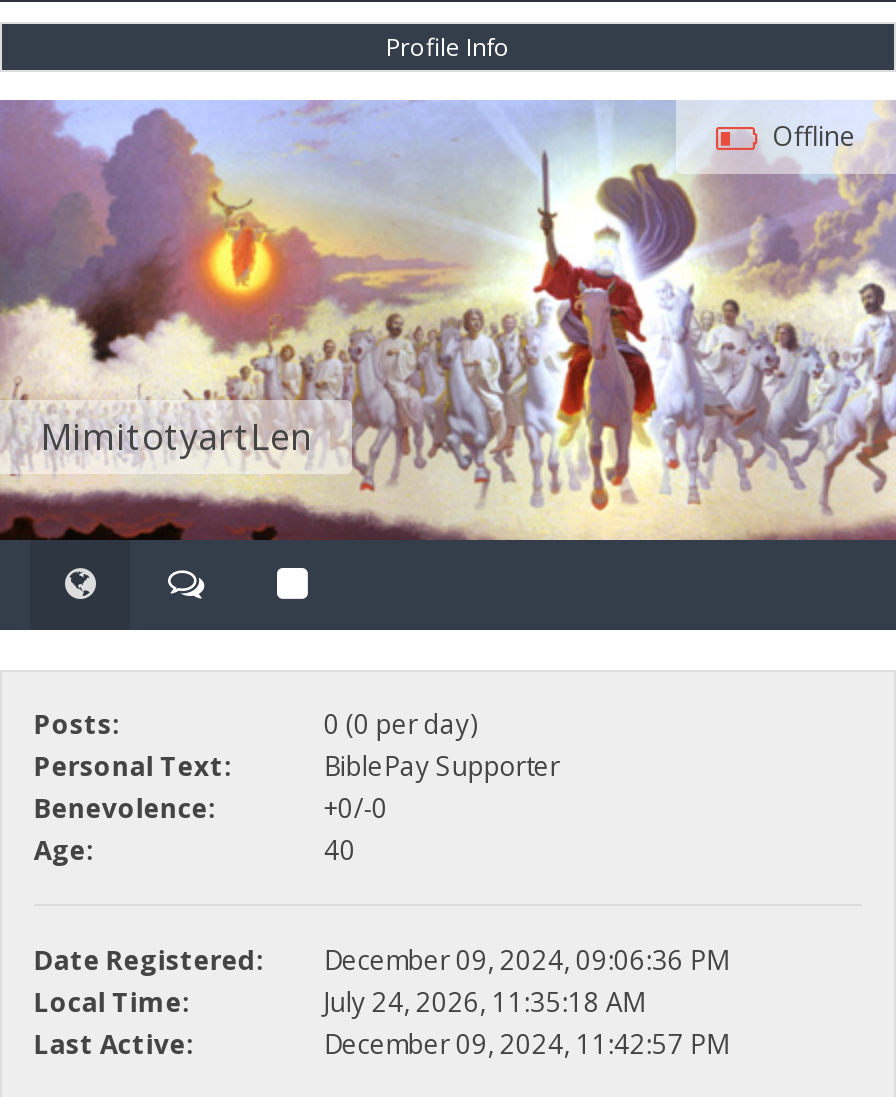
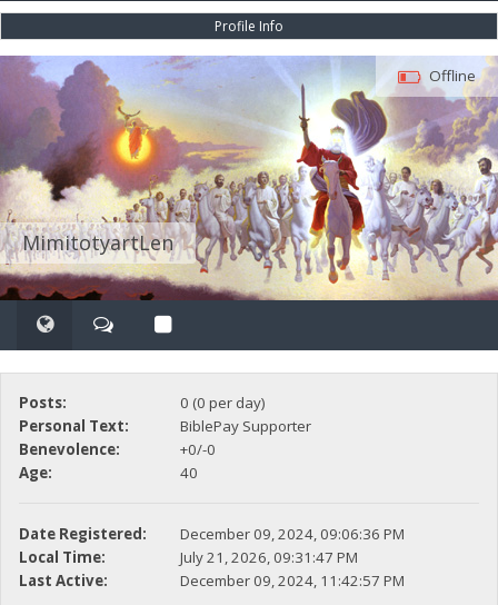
- July 24, 2026, 11:35:18 AM
+ July 21, 2026, 09:31:47 PM
